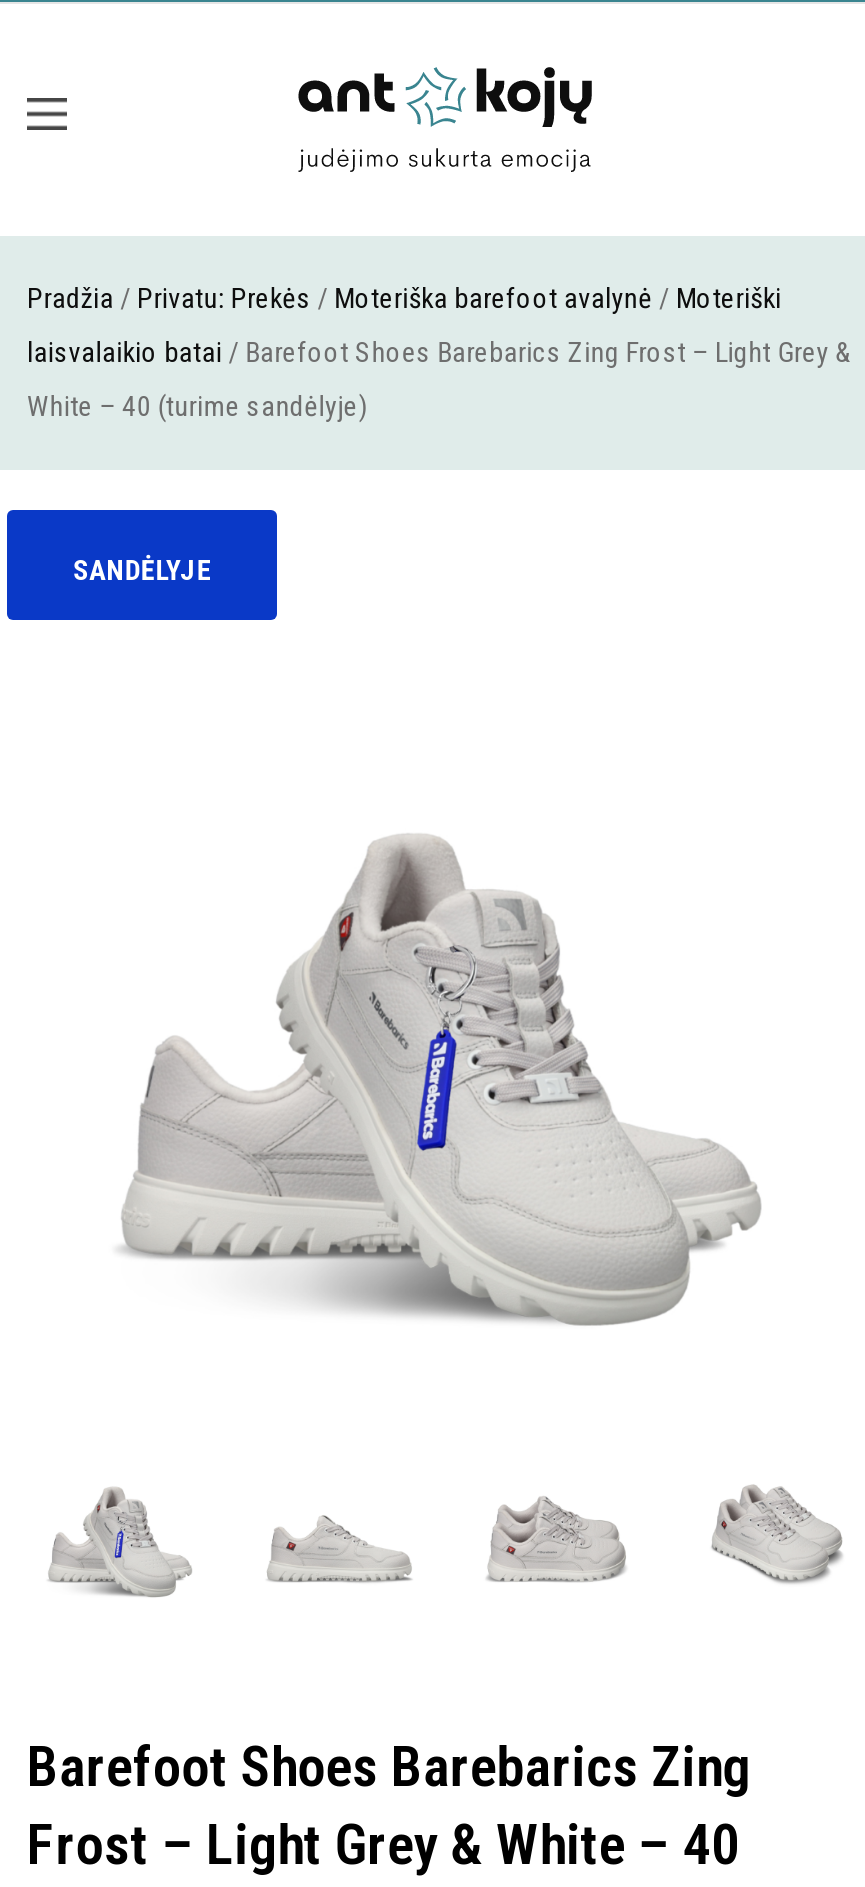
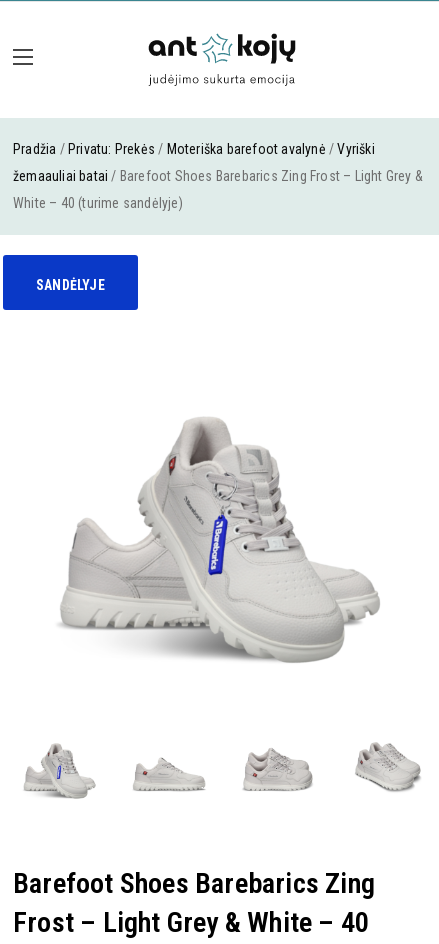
- Pradžia / Privatu: Prekės / Moteriška barefoot avalynė / Moteriški
+ Pradžia / Privatu: Prekės / Moteriška barefoot avalynė / Vyriški

- laisvalaikio batai / Barefoot Shoes Barebarics Zing Frost – Light Grey &
+ žemaauliai batai / Barefoot Shoes Barebarics Zing Frost – Light Grey &
